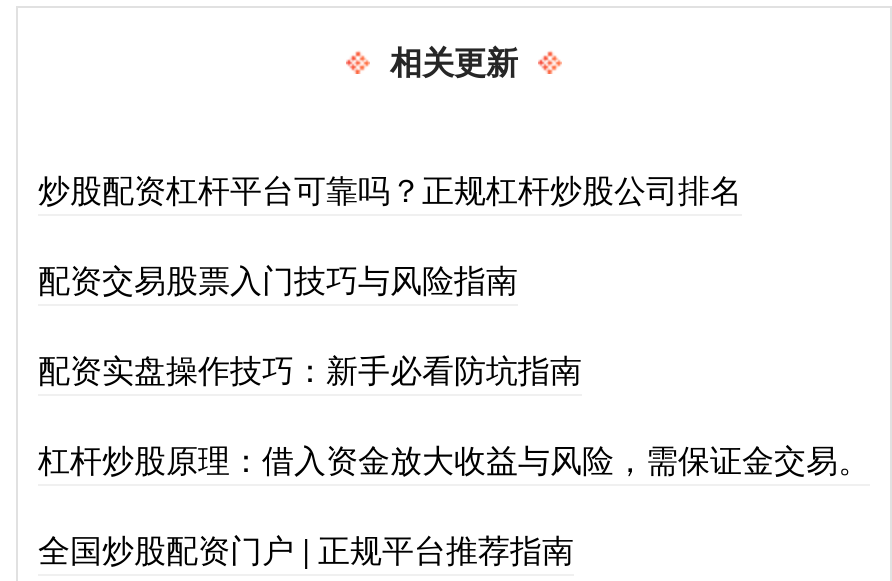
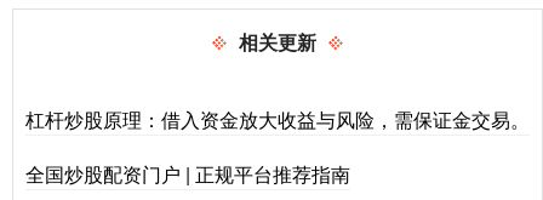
- 炒股配资杠杆平台可靠吗？正规杠杆炒股公司排名
- 配资交易股票入门技巧与风险指南
- 配资实盘操作技巧：新手必看防坑指南
